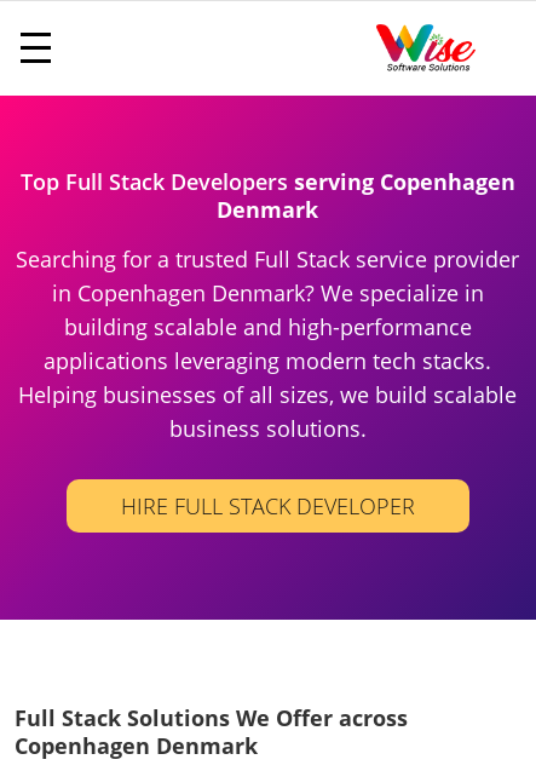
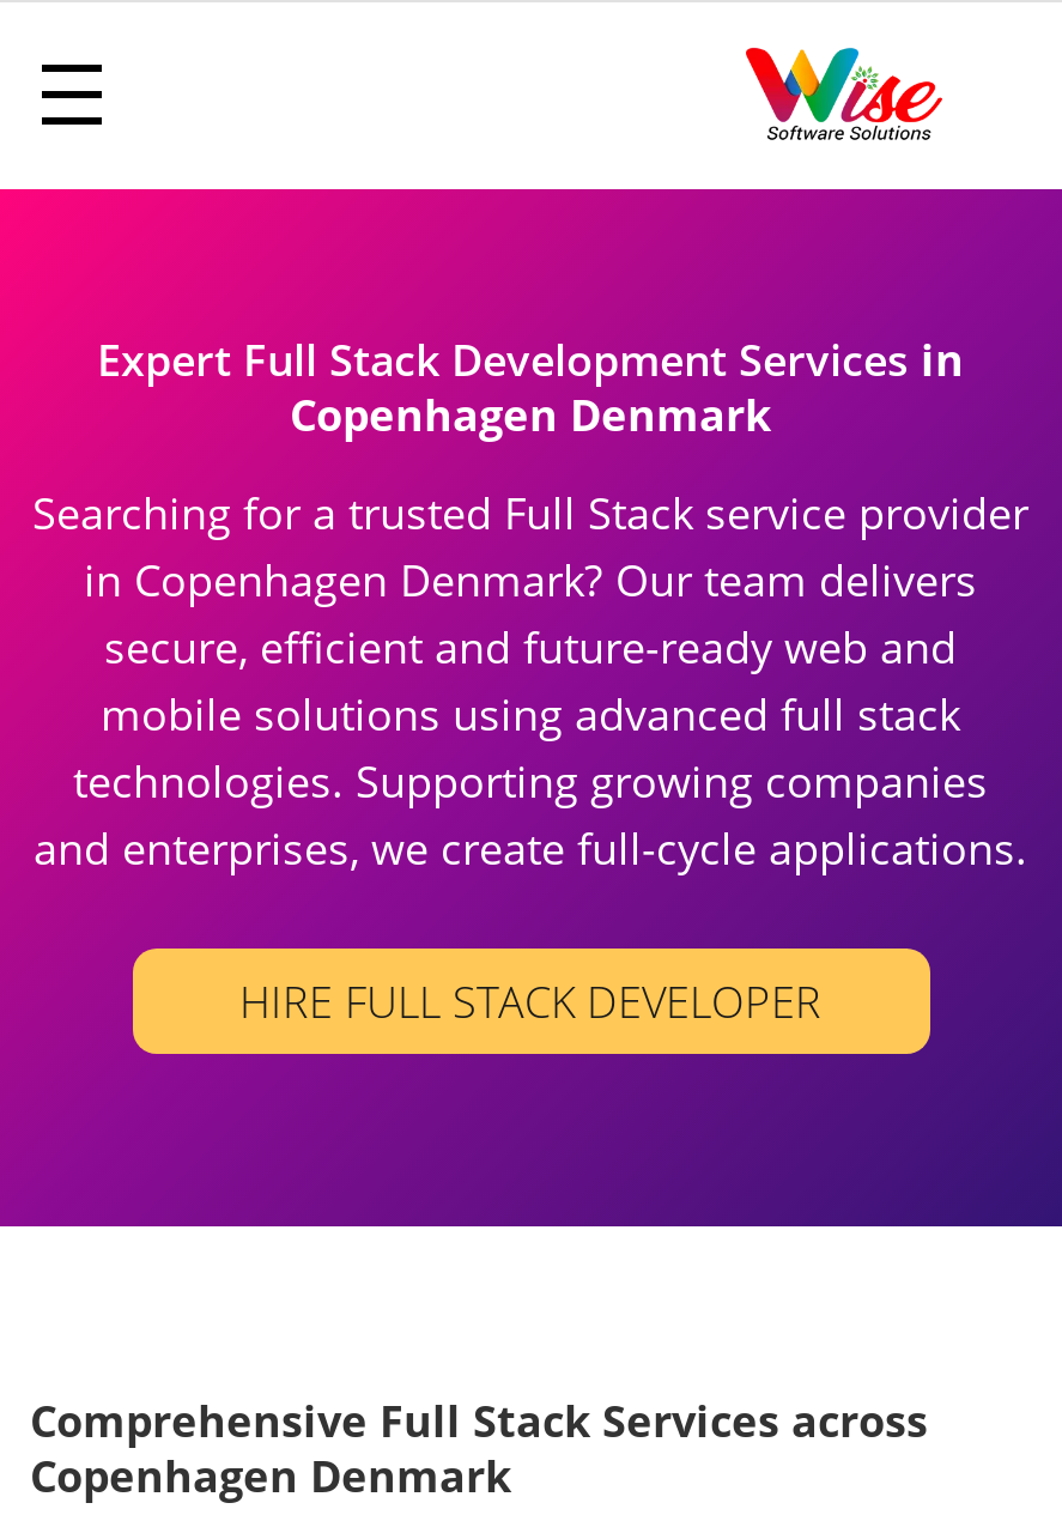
- Top Full Stack Developers serving Copenhagen
- Denmark
+ Expert Full Stack Development Services in
+ Copenhagen Denmark

- in Copenhagen Denmark? We specialize in
- building scalable and high-performance
- applications leveraging modern tech stacks.
- Helping businesses of all sizes, we build scalable
- business solutions.
+ in Copenhagen Denmark? Our team delivers
+ secure, efficient and future-ready web and
+ mobile solutions using advanced full stack
+ technologies. Supporting growing companies
+ and enterprises, we create full-cycle applications.

- Full Stack Solutions We Offer across
+ Comprehensive Full Stack Services across
